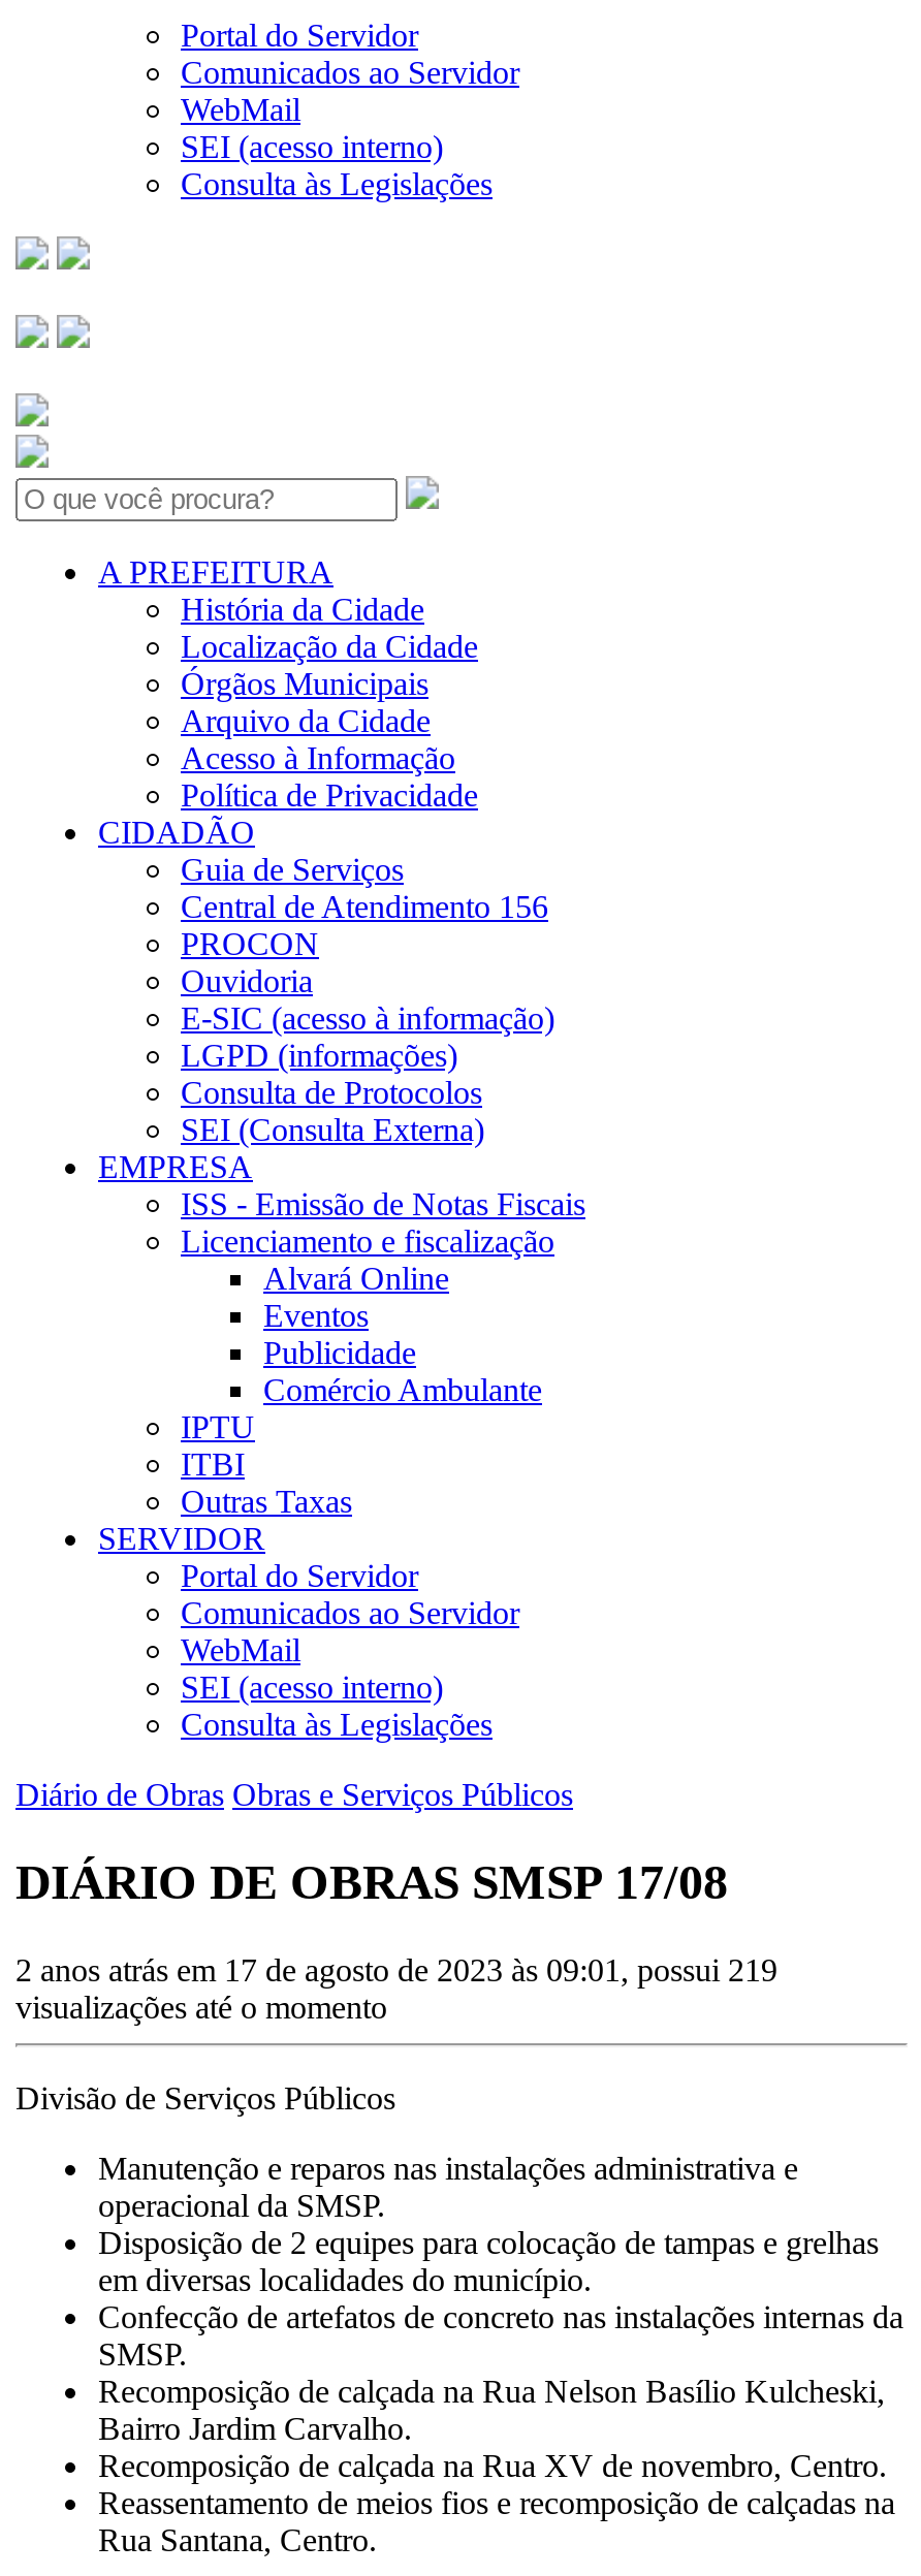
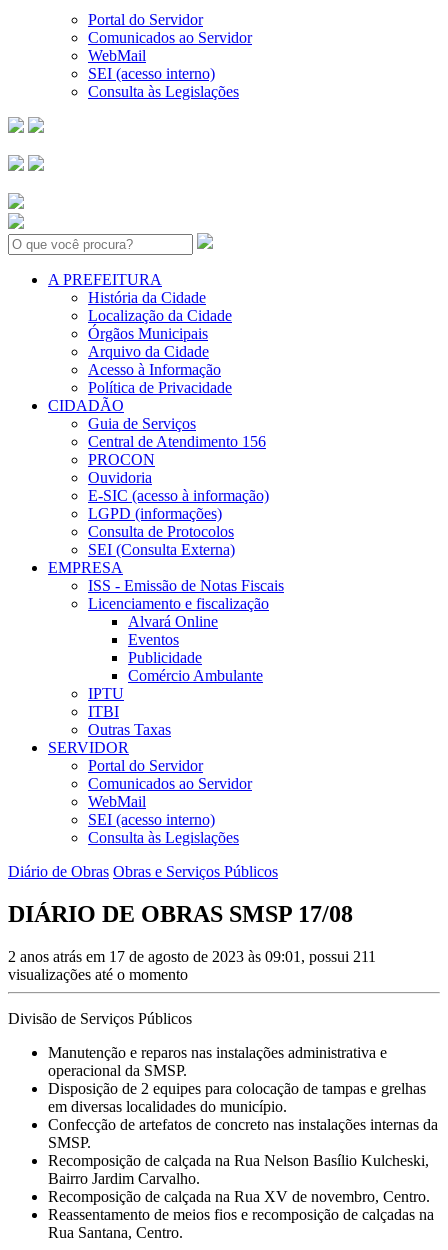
- 2 anos atrás em 17 de agosto de 2023 às 09:01, possui 219
+ 2 anos atrás em 17 de agosto de 2023 às 09:01, possui 211
